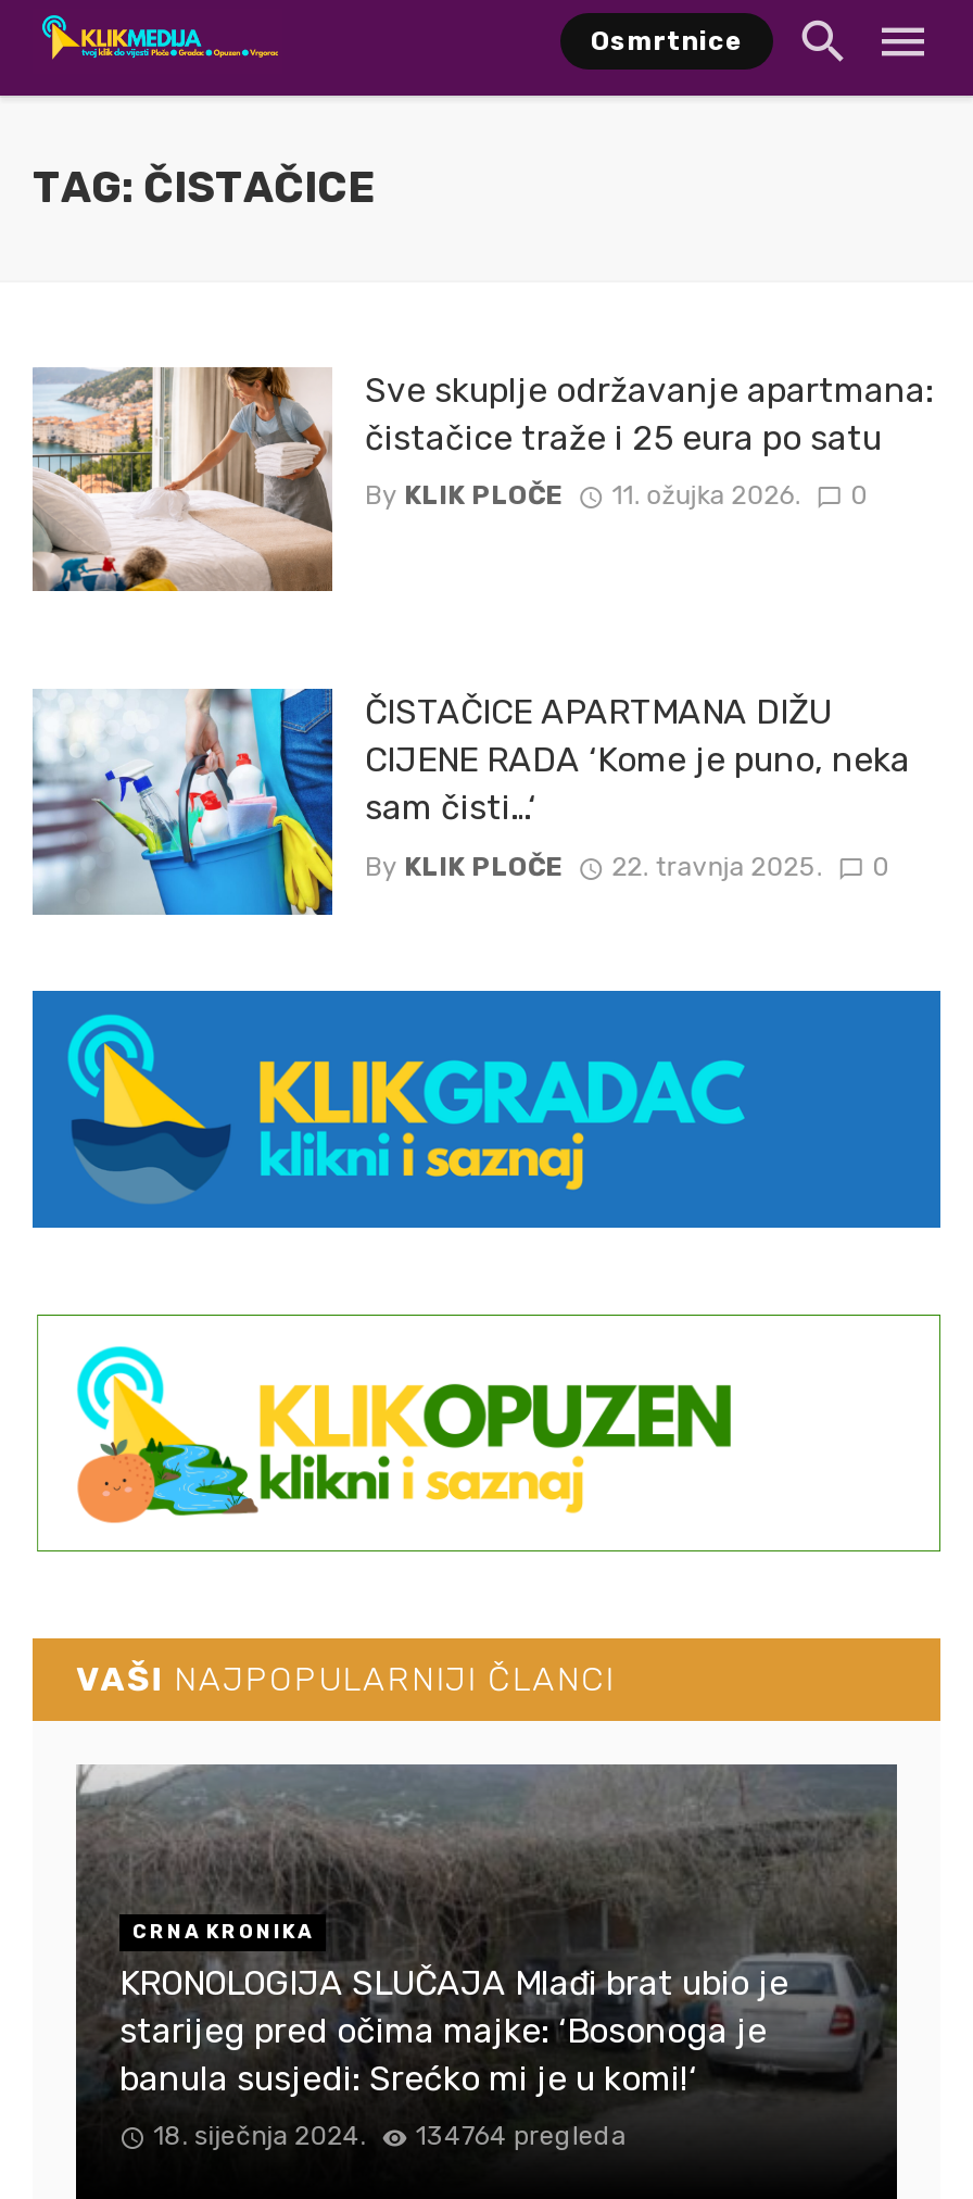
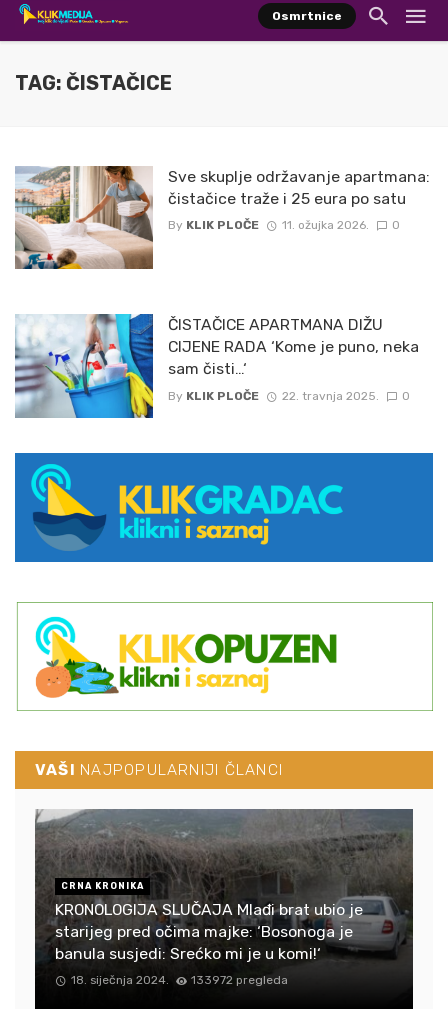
- 18. siječnja 2024. 134764 pregleda
+ 18. siječnja 2024. 133972 pregleda
